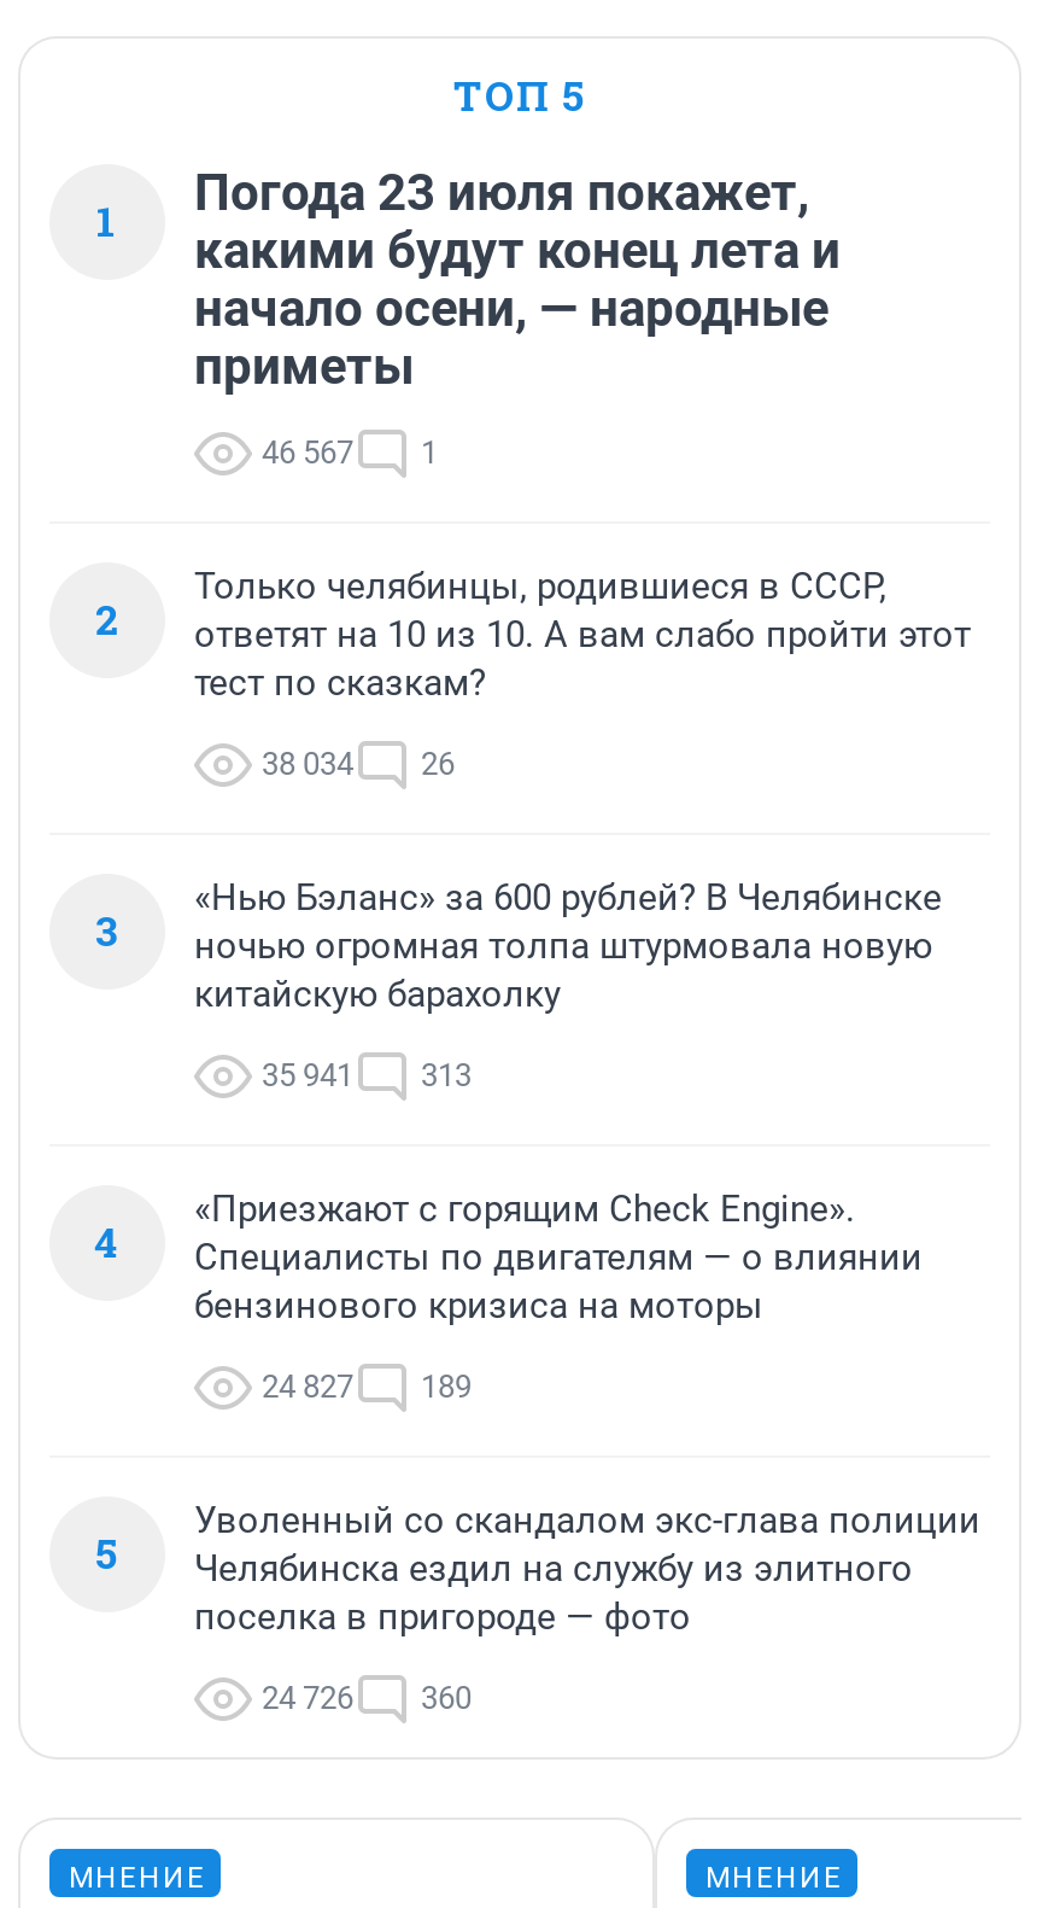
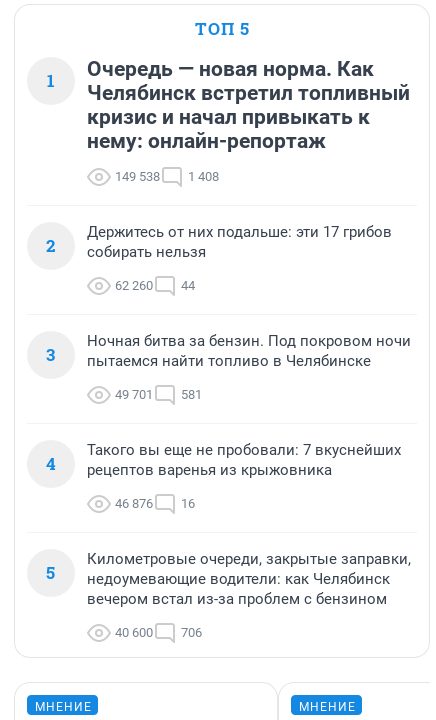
- Погода 23 июля покажет,
- какими будут конец лета и
- начало осени, — народные
- приметы
+ Очередь — новая норма. Как
+ Челябинск встретил топливный
+ кризис и начал привыкать к
+ нему: онлайн-репортаж

- 46 567
- 1
+ 149 538
+ 1 408

- Только челябинцы, родившиеся в СССР,
- ответят на 10 из 10. А вам слабо пройти этот
- тест по сказкам?
+ Держитесь от них подальше: эти 17 грибов
+ собирать нельзя

- 38 034
- 26
+ 62 260
+ 44

- «Нью Бэланс» за 600 рублей? В Челябинске
- ночью огромная толпа штурмовала новую
- китайскую барахолку
+ Ночная битва за бензин. Под покровом ночи
+ пытаемся найти топливо в Челябинске

- 35 941
- 313
+ 49 701
+ 581

- «Приезжают с горящим Check Engine».
- Специалисты по двигателям — о влиянии
- бензинового кризиса на моторы
+ Такого вы еще не пробовали: 7 вкуснейших
+ рецептов варенья из крыжовника

- 24 827
- 189
+ 46 876
+ 16

- Уволенный со скандалом экс-глава полиции
- Челябинска ездил на службу из элитного
- поселка в пригороде — фото
+ Километровые очереди, закрытые заправки,
+ недоумевающие водители: как Челябинск
+ вечером встал из-за проблем с бензином

- 24 726
- 360
+ 40 600
+ 706
